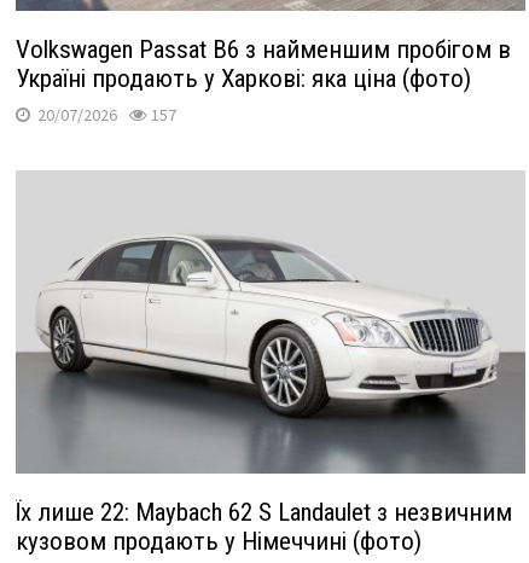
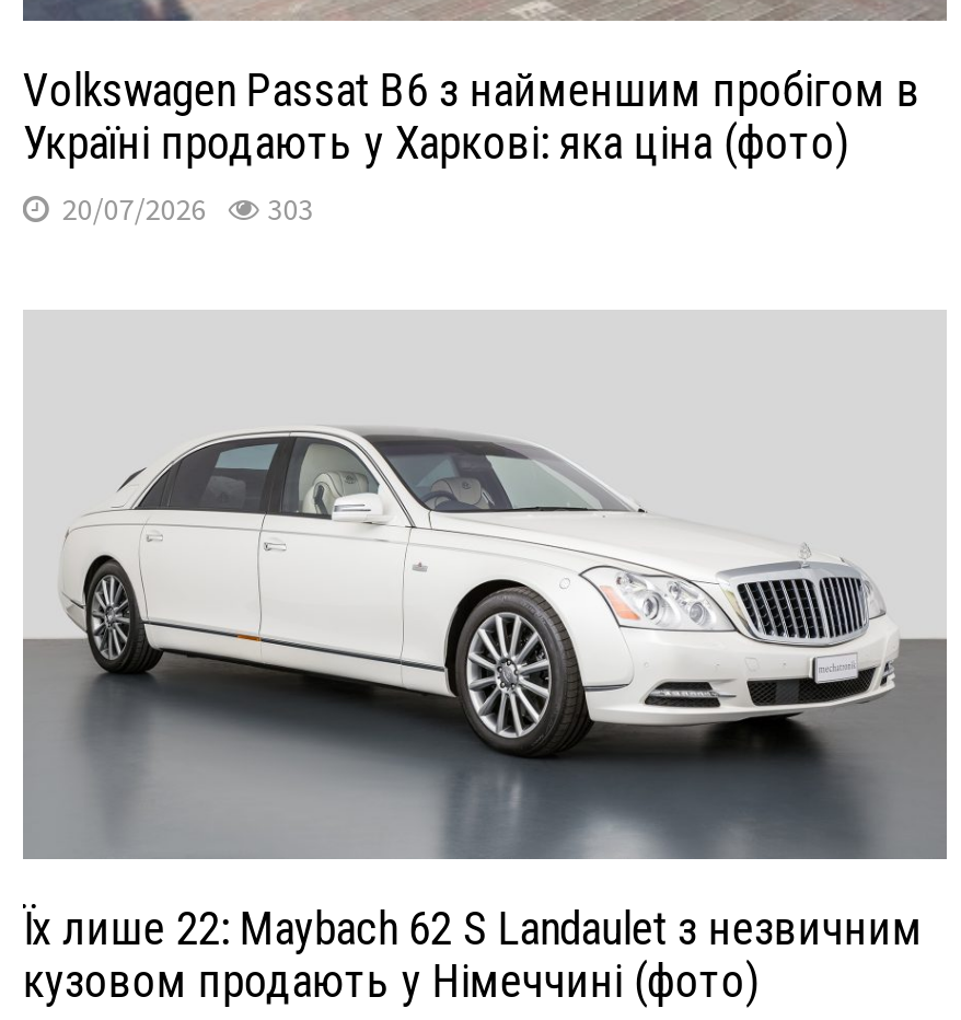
- 20/07/2026 157
+ 20/07/2026 303
